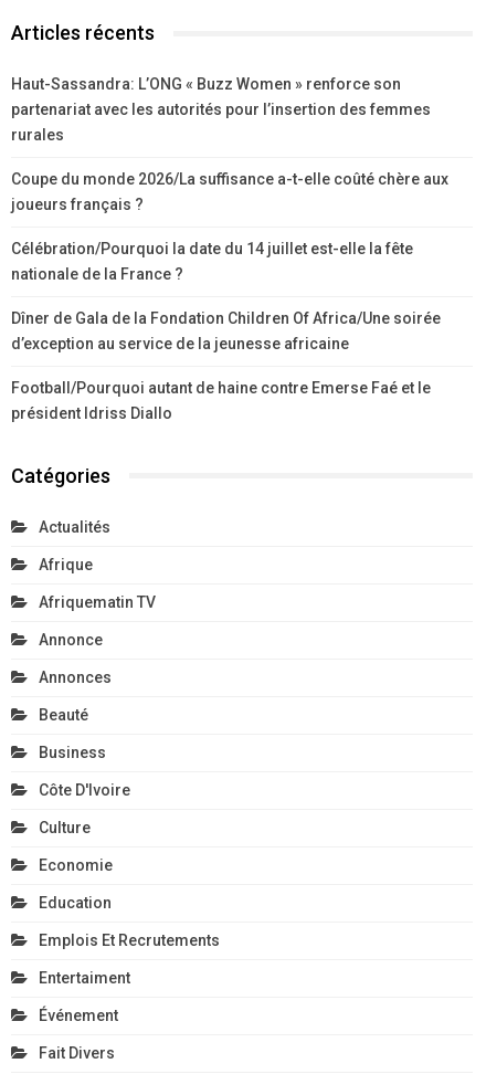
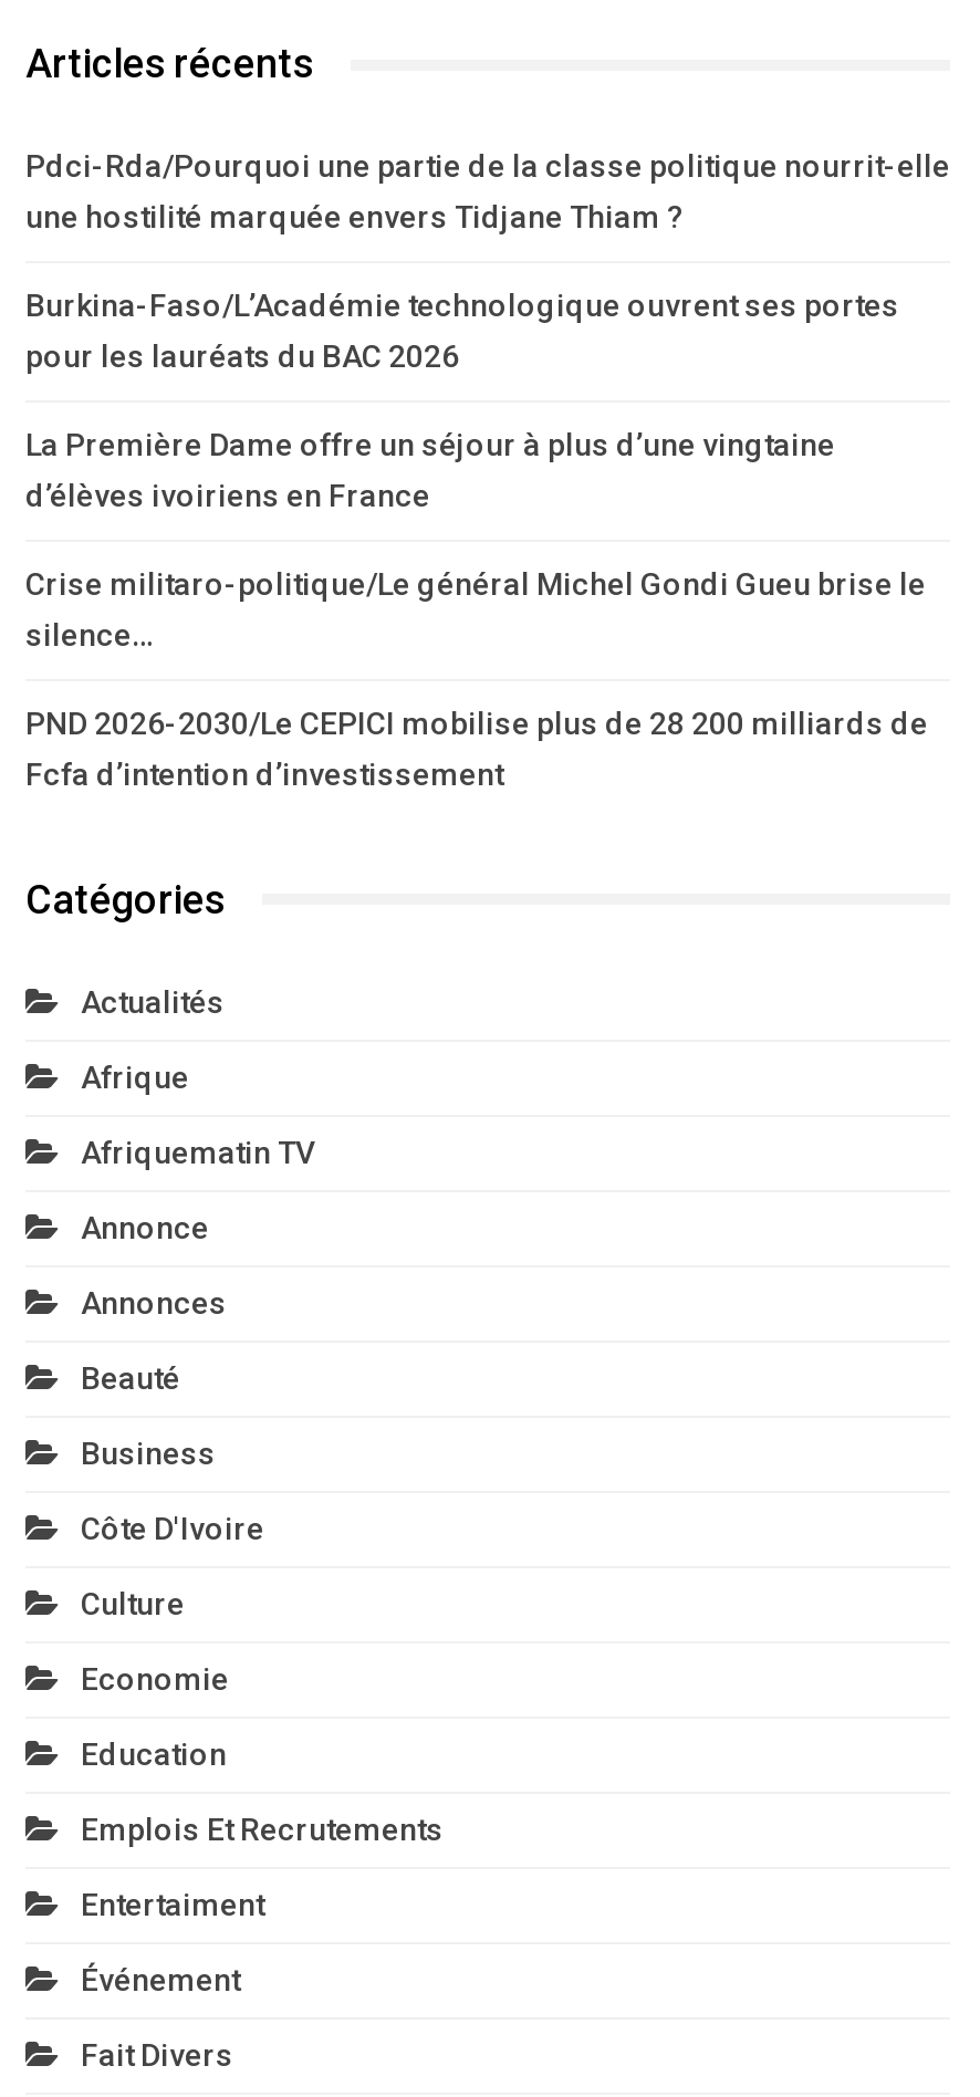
- Haut-Sassandra: L’ONG « Buzz Women » renforce son
- partenariat avec les autorités pour l’insertion des femmes
- rurales
+ Pdci-Rda/Pourquoi une partie de la classe politique nourrit-elle
+ une hostilité marquée envers Tidjane Thiam ?

- Coupe du monde 2026/La suffisance a-t-elle coûté chère aux
- joueurs français ?
+ Burkina-Faso/L’Académie technologique ouvrent ses portes
+ pour les lauréats du BAC 2026

- Célébration/Pourquoi la date du 14 juillet est-elle la fête
- nationale de la France ?
+ La Première Dame offre un séjour à plus d’une vingtaine
+ d’élèves ivoiriens en France

- Dîner de Gala de la Fondation Children Of Africa/Une soirée
- d’exception au service de la jeunesse africaine
+ Crise militaro-politique/Le général Michel Gondi Gueu brise le
+ silence…

- Football/Pourquoi autant de haine contre Emerse Faé et le
- président Idriss Diallo
+ PND 2026-2030/Le CEPICI mobilise plus de 28 200 milliards de
+ Fcfa d’intention d’investissement
